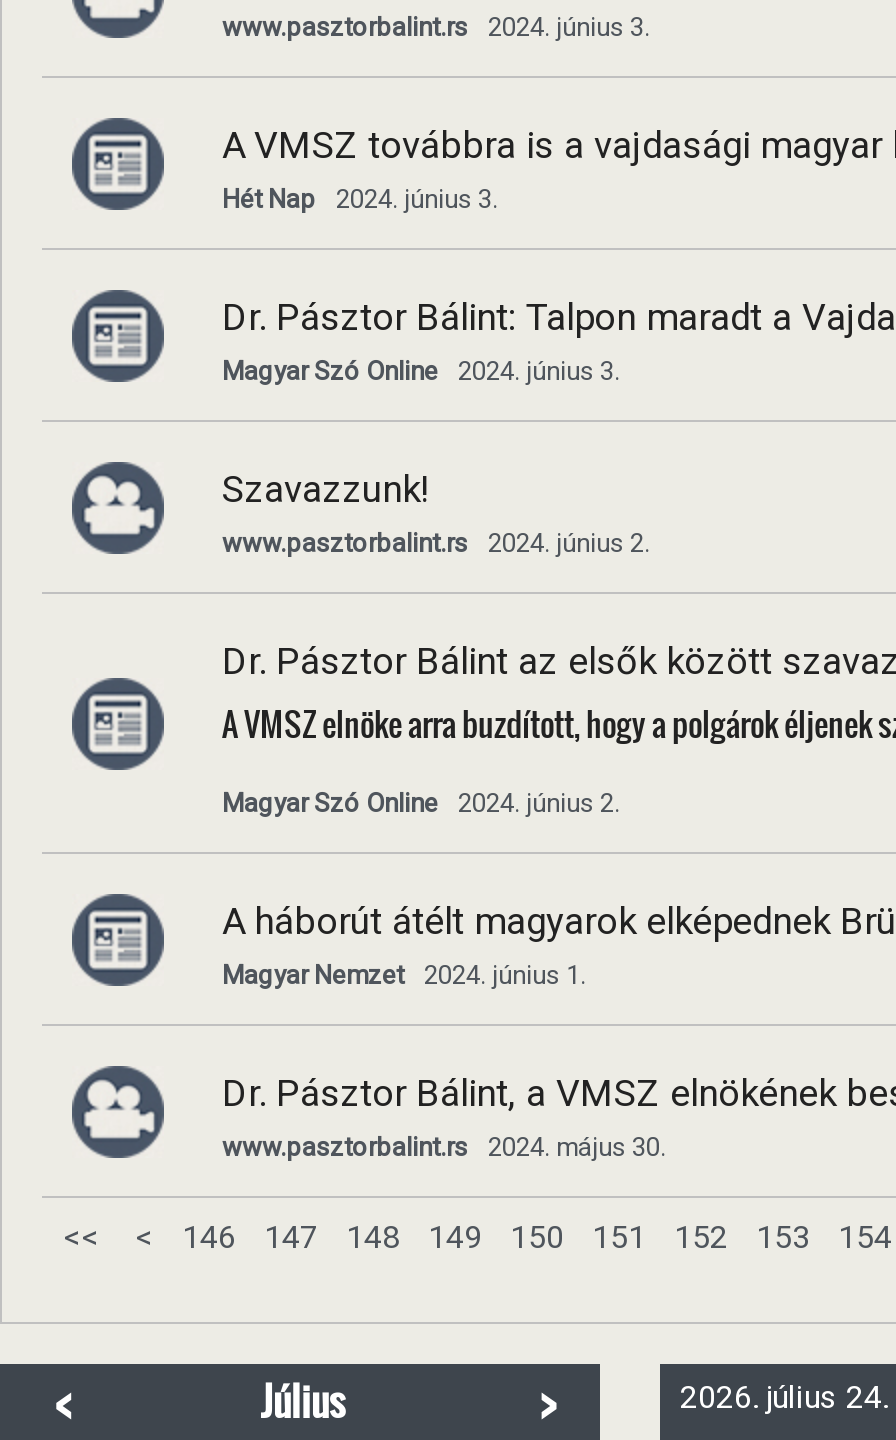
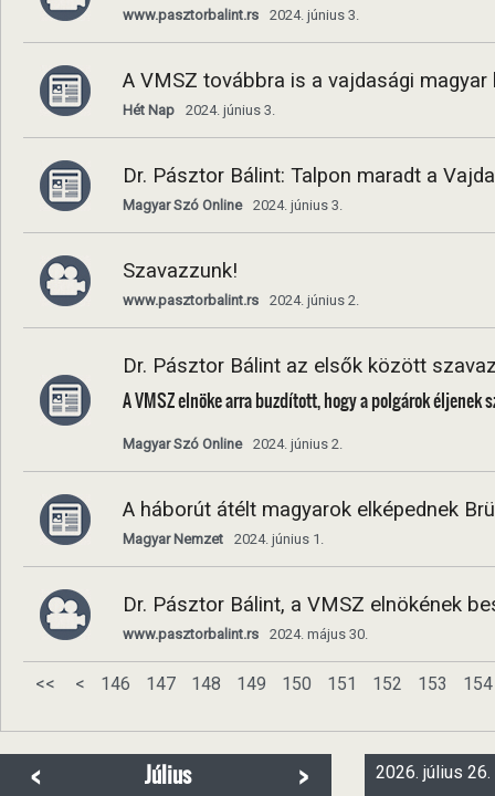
- 2026. július 24.
+ 2026. július 26.
